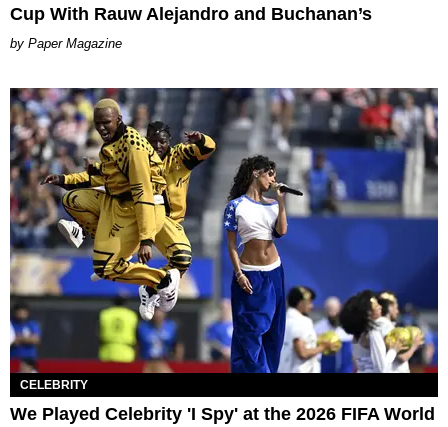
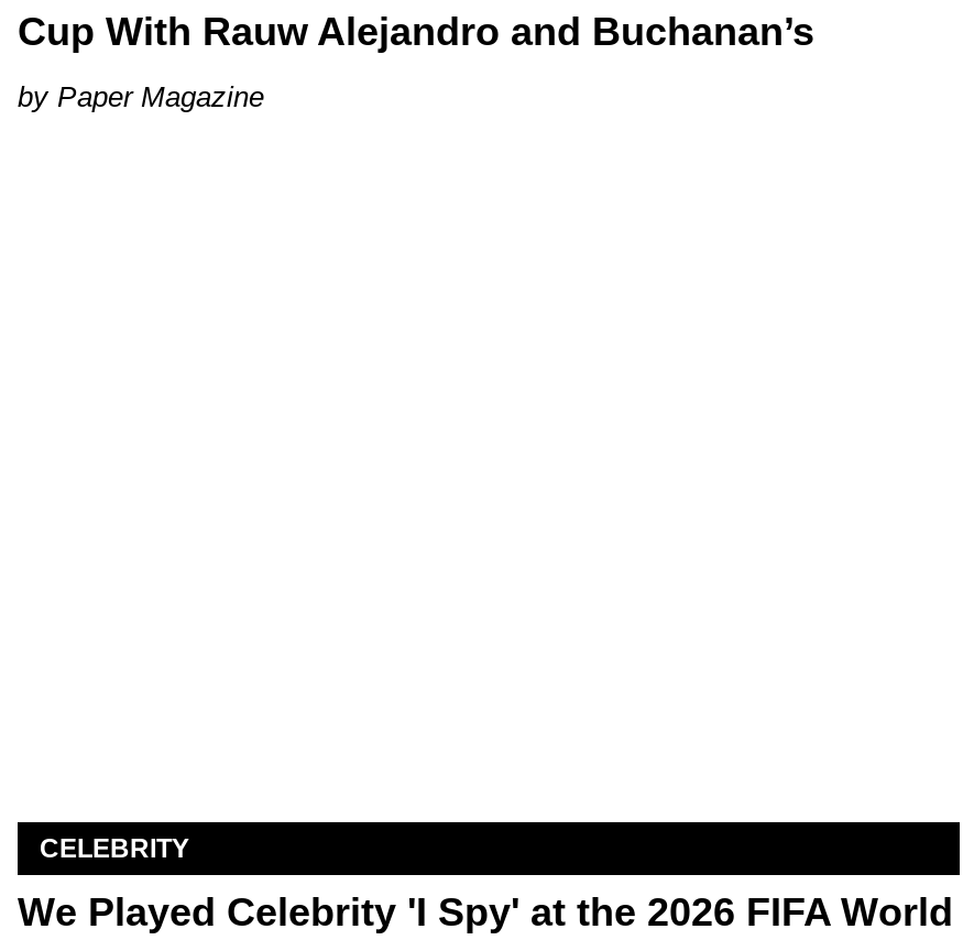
- [image]
